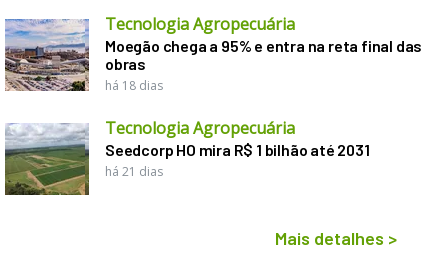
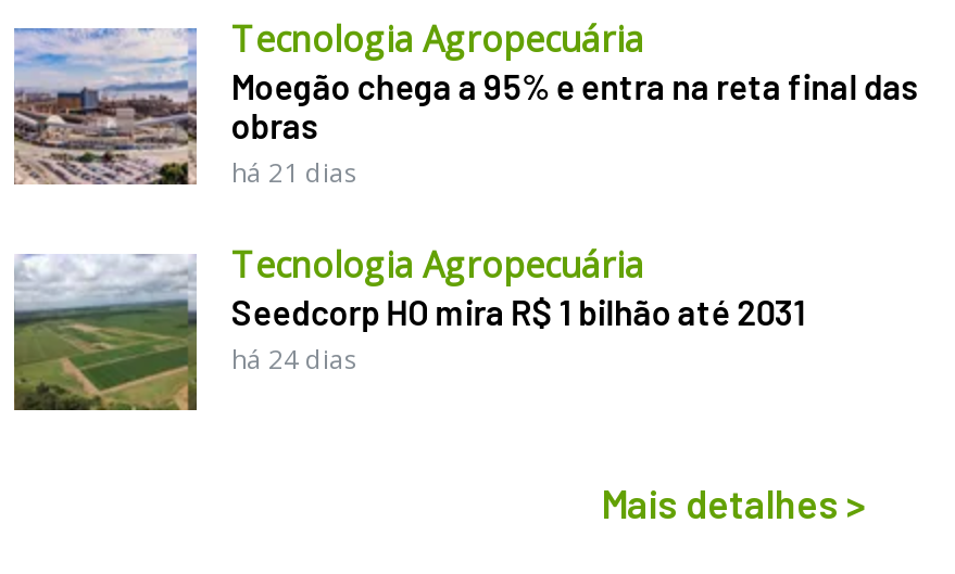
- há 18 dias
+ há 21 dias

- há 21 dias
+ há 24 dias
